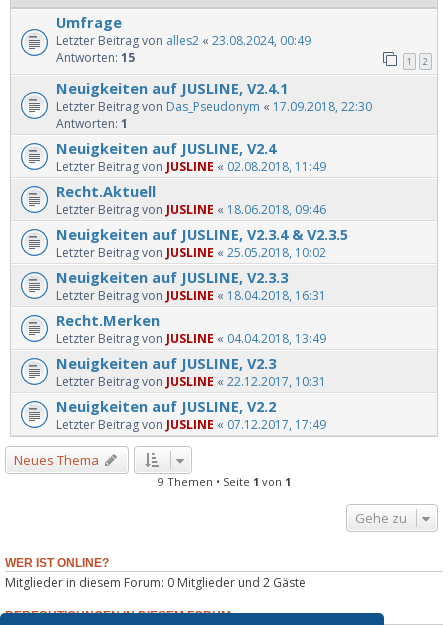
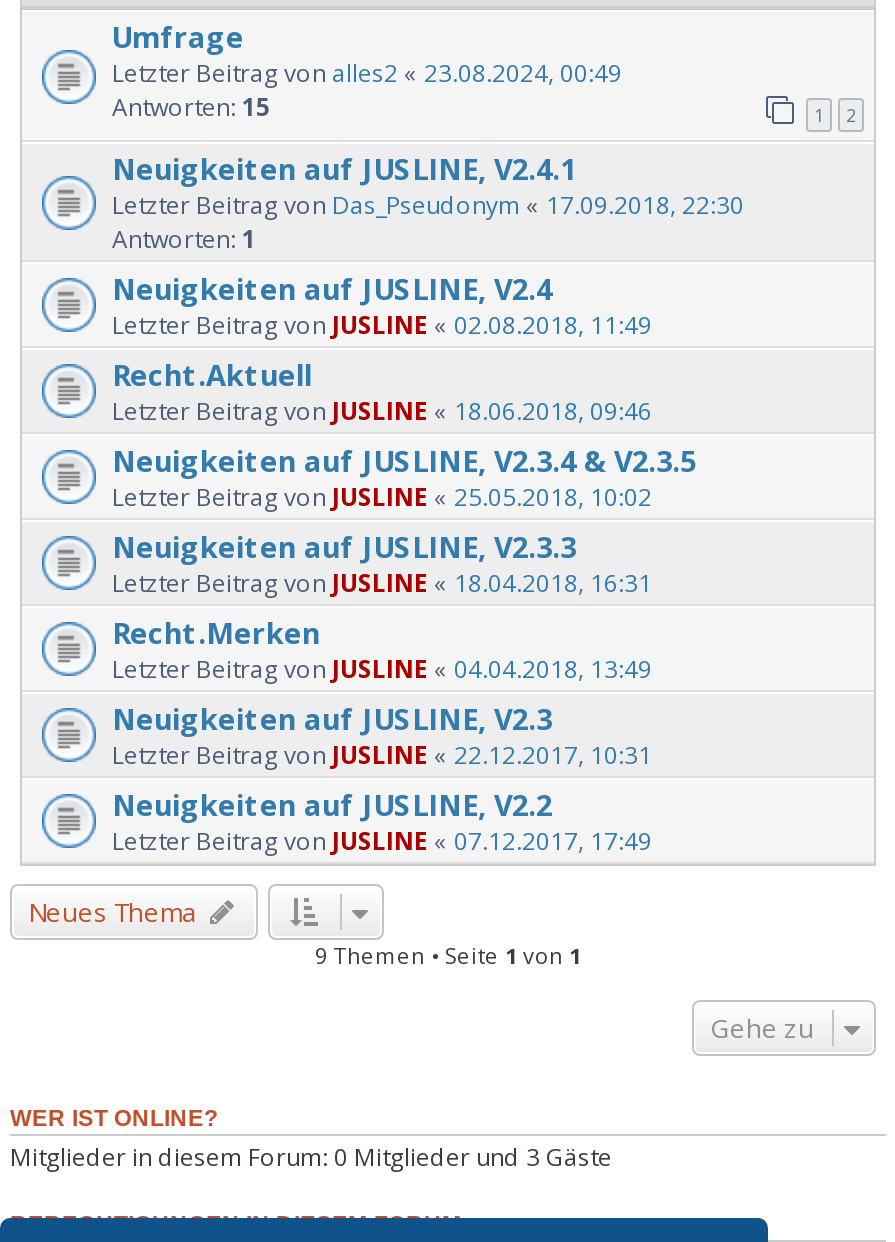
- Mitglieder in diesem Forum: 0 Mitglieder und 2 Gäste
+ Mitglieder in diesem Forum: 0 Mitglieder und 3 Gäste
